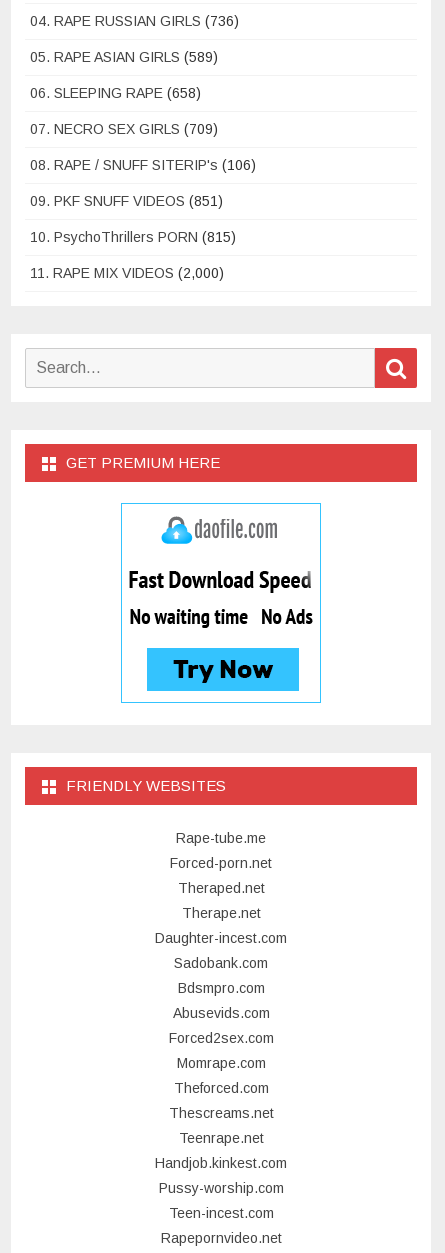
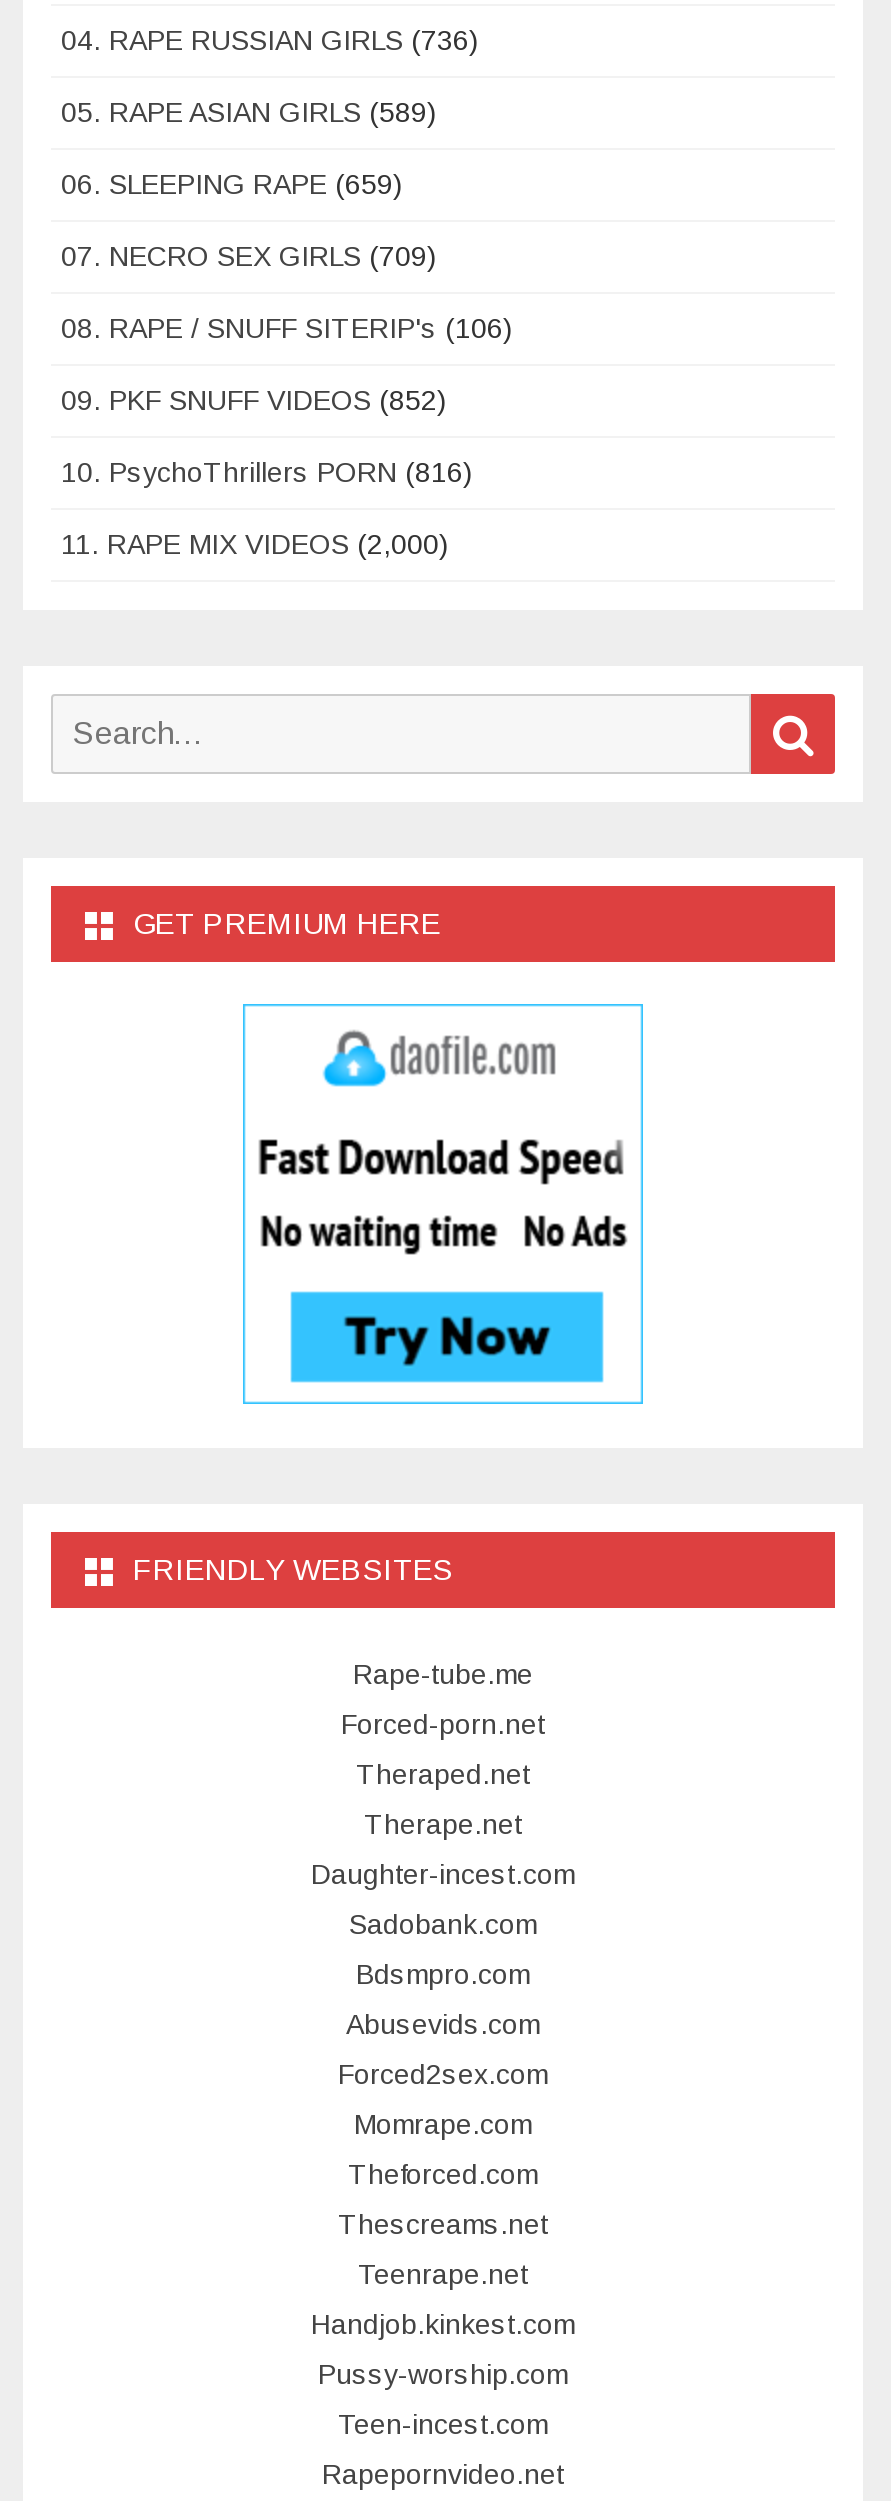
- 06. SLEEPING RAPE (658)
+ 06. SLEEPING RAPE (659)

- 09. PKF SNUFF VIDEOS (851)
+ 09. PKF SNUFF VIDEOS (852)

- 10. PsychoThrillers PORN (815)
+ 10. PsychoThrillers PORN (816)
